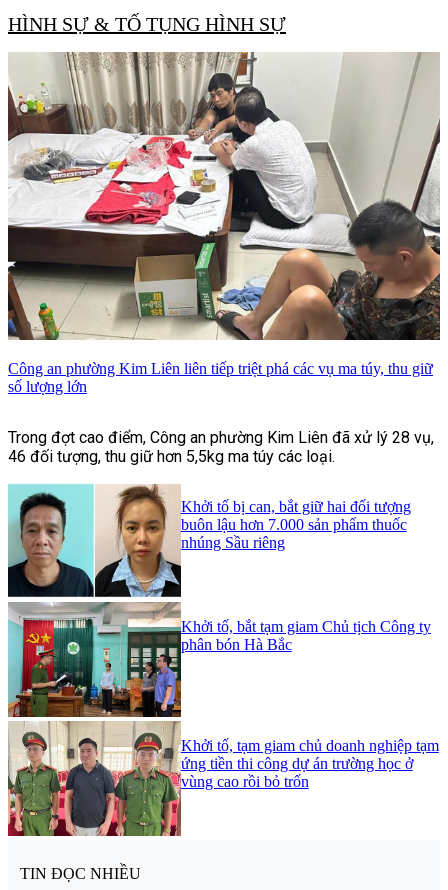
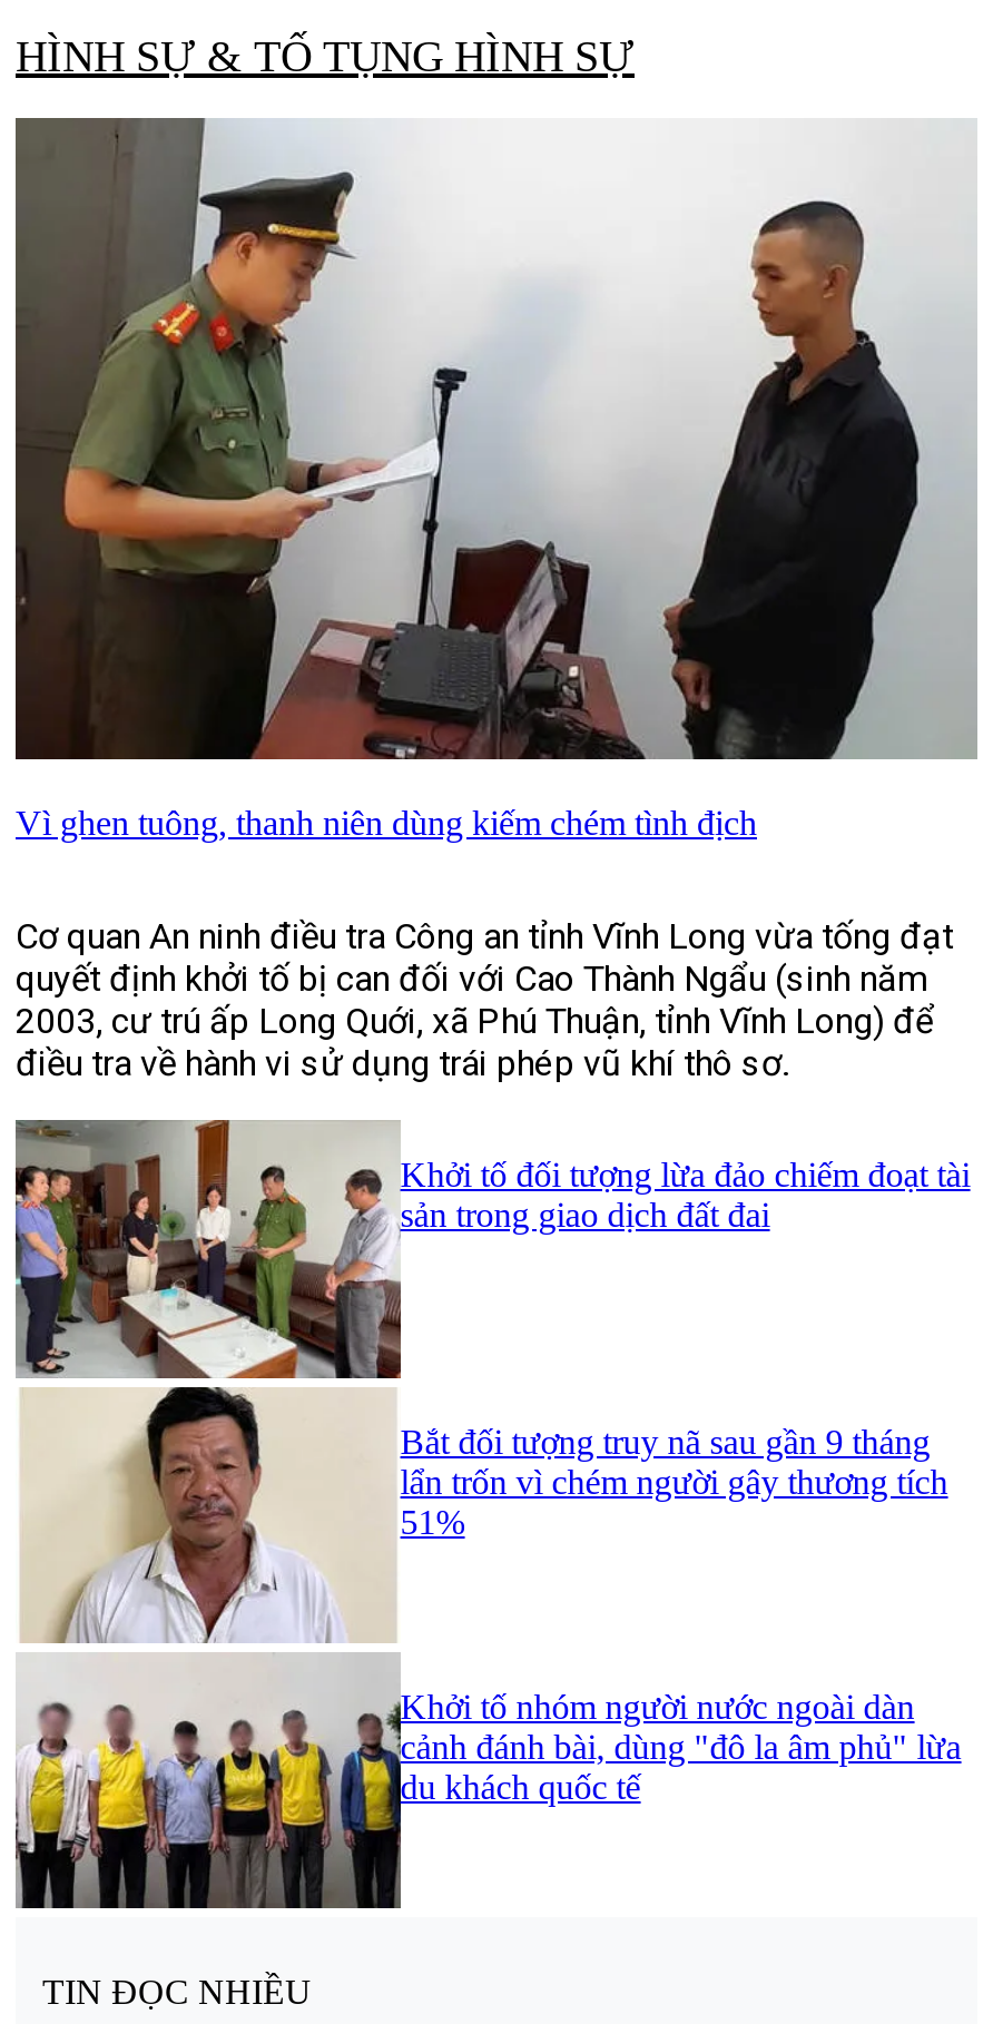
- [image]
- Công an phường Kim Liên liên tiếp triệt phá các vụ ma túy, thu giữ
- số lượng lớn
+ [image]
+ Vì ghen tuông, thanh niên dùng kiếm chém tình địch

- Trong đợt cao điểm, Công an phường Kim Liên đã xử lý 28 vụ,
- 46 đối tượng, thu giữ hơn 5,5kg ma túy các loại.
+ Cơ quan An ninh điều tra Công an tỉnh Vĩnh Long vừa tống đạt
+ quyết định khởi tố bị can đối với Cao Thành Ngẩu (sinh năm
+ 2003, cư trú ấp Long Quới, xã Phú Thuận, tỉnh Vĩnh Long) để
+ điều tra về hành vi sử dụng trái phép vũ khí thô sơ.

- [image]
- Khởi tố bị can, bắt giữ hai đối tượng
- buôn lậu hơn 7.000 sản phẩm thuốc
- nhúng Sầu riêng
+ [image]
+ Khởi tố đối tượng lừa đảo chiếm đoạt tài
+ sản trong giao dịch đất đai

- Khởi tố, bắt tạm giam Chủ tịch Công ty
- phân bón Hà Bắc
+ Bắt đối tượng truy nã sau gần 9 tháng
+ lẩn trốn vì chém người gây thương tích
+ 51%

- Khởi tố, tạm giam chủ doanh nghiệp tạm
- ứng tiền thi công dự án trường học ở
- vùng cao rồi bỏ trốn
+ Khởi tố nhóm người nước ngoài dàn
+ cảnh đánh bài, dùng "đô la âm phủ" lừa
+ du khách quốc tế
